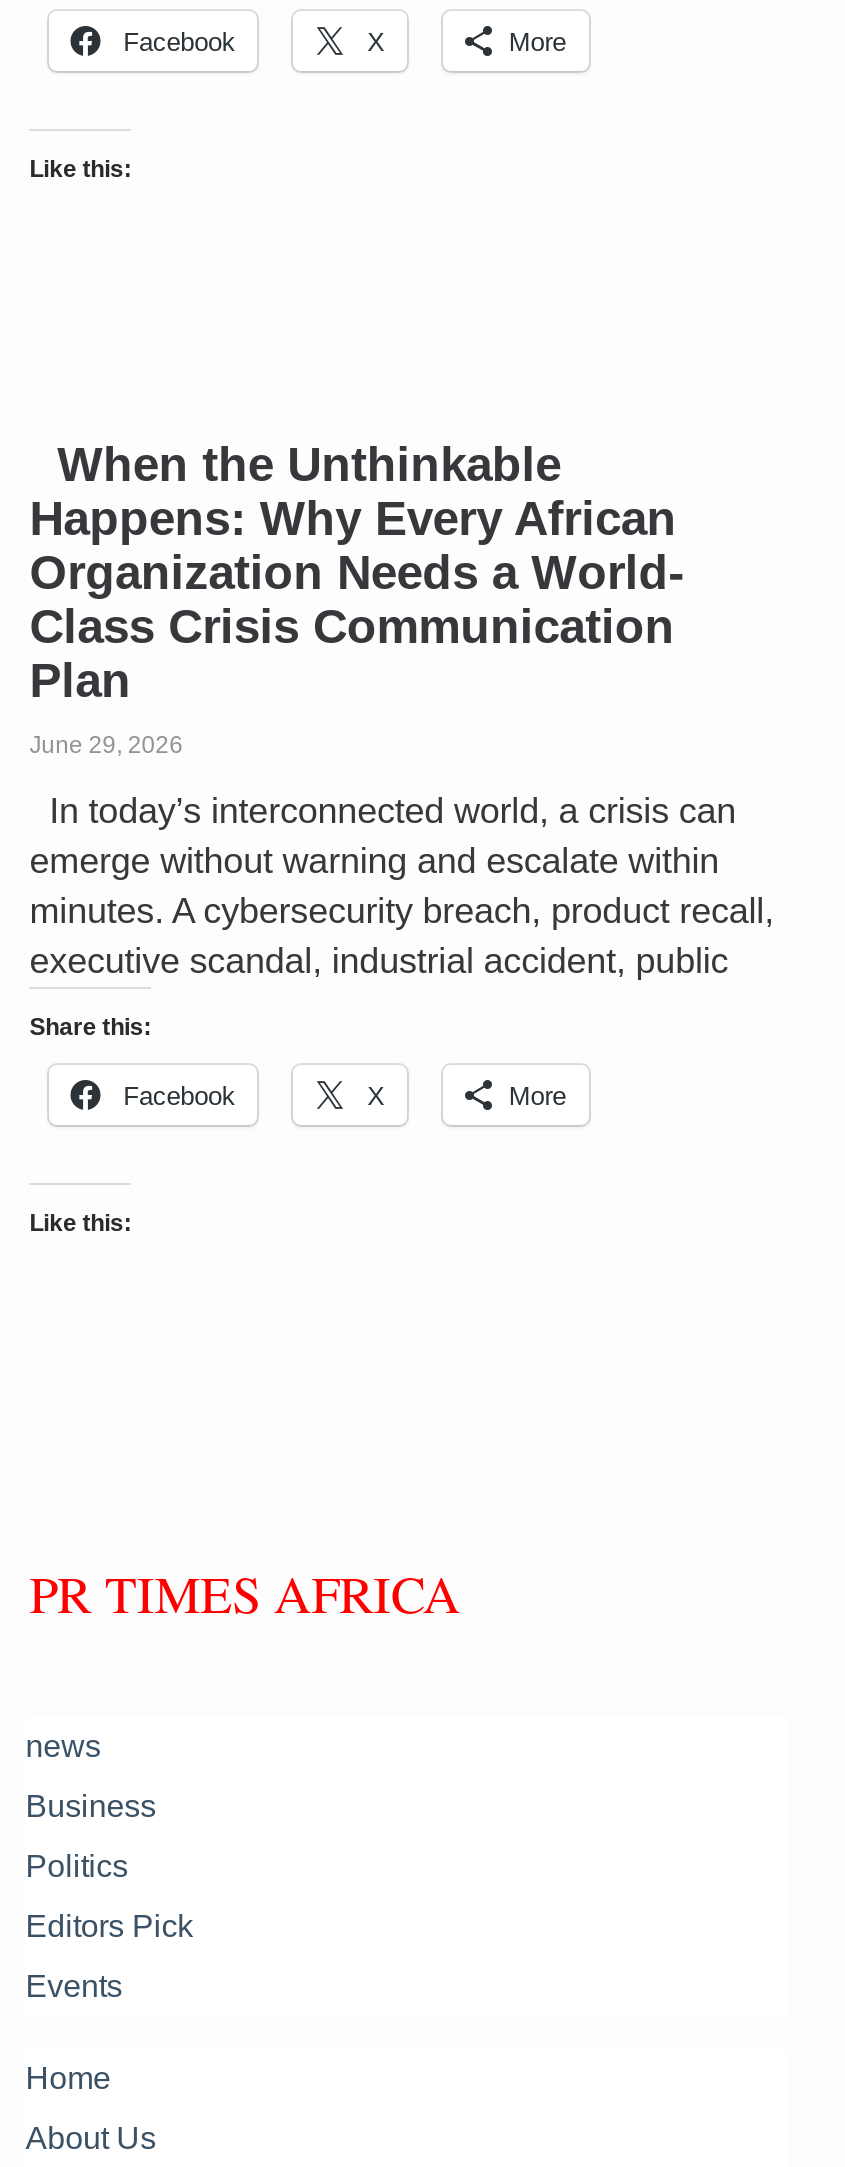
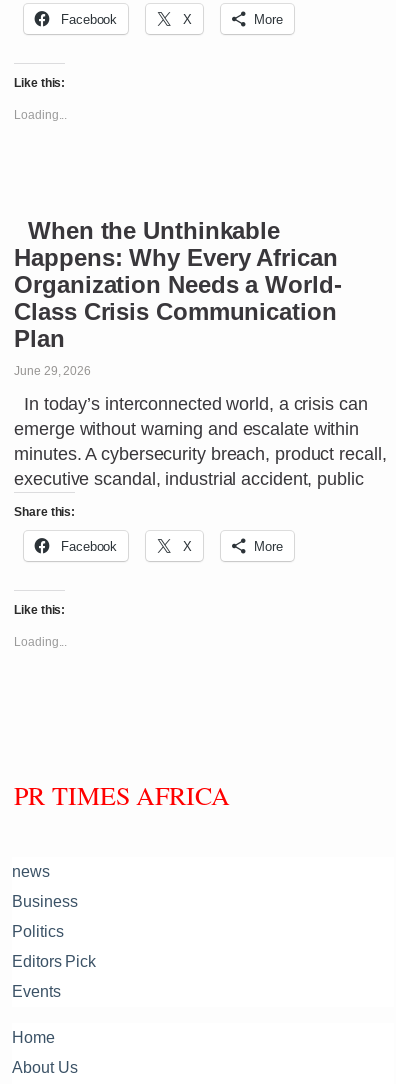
+ Loading...

+ Loading...
